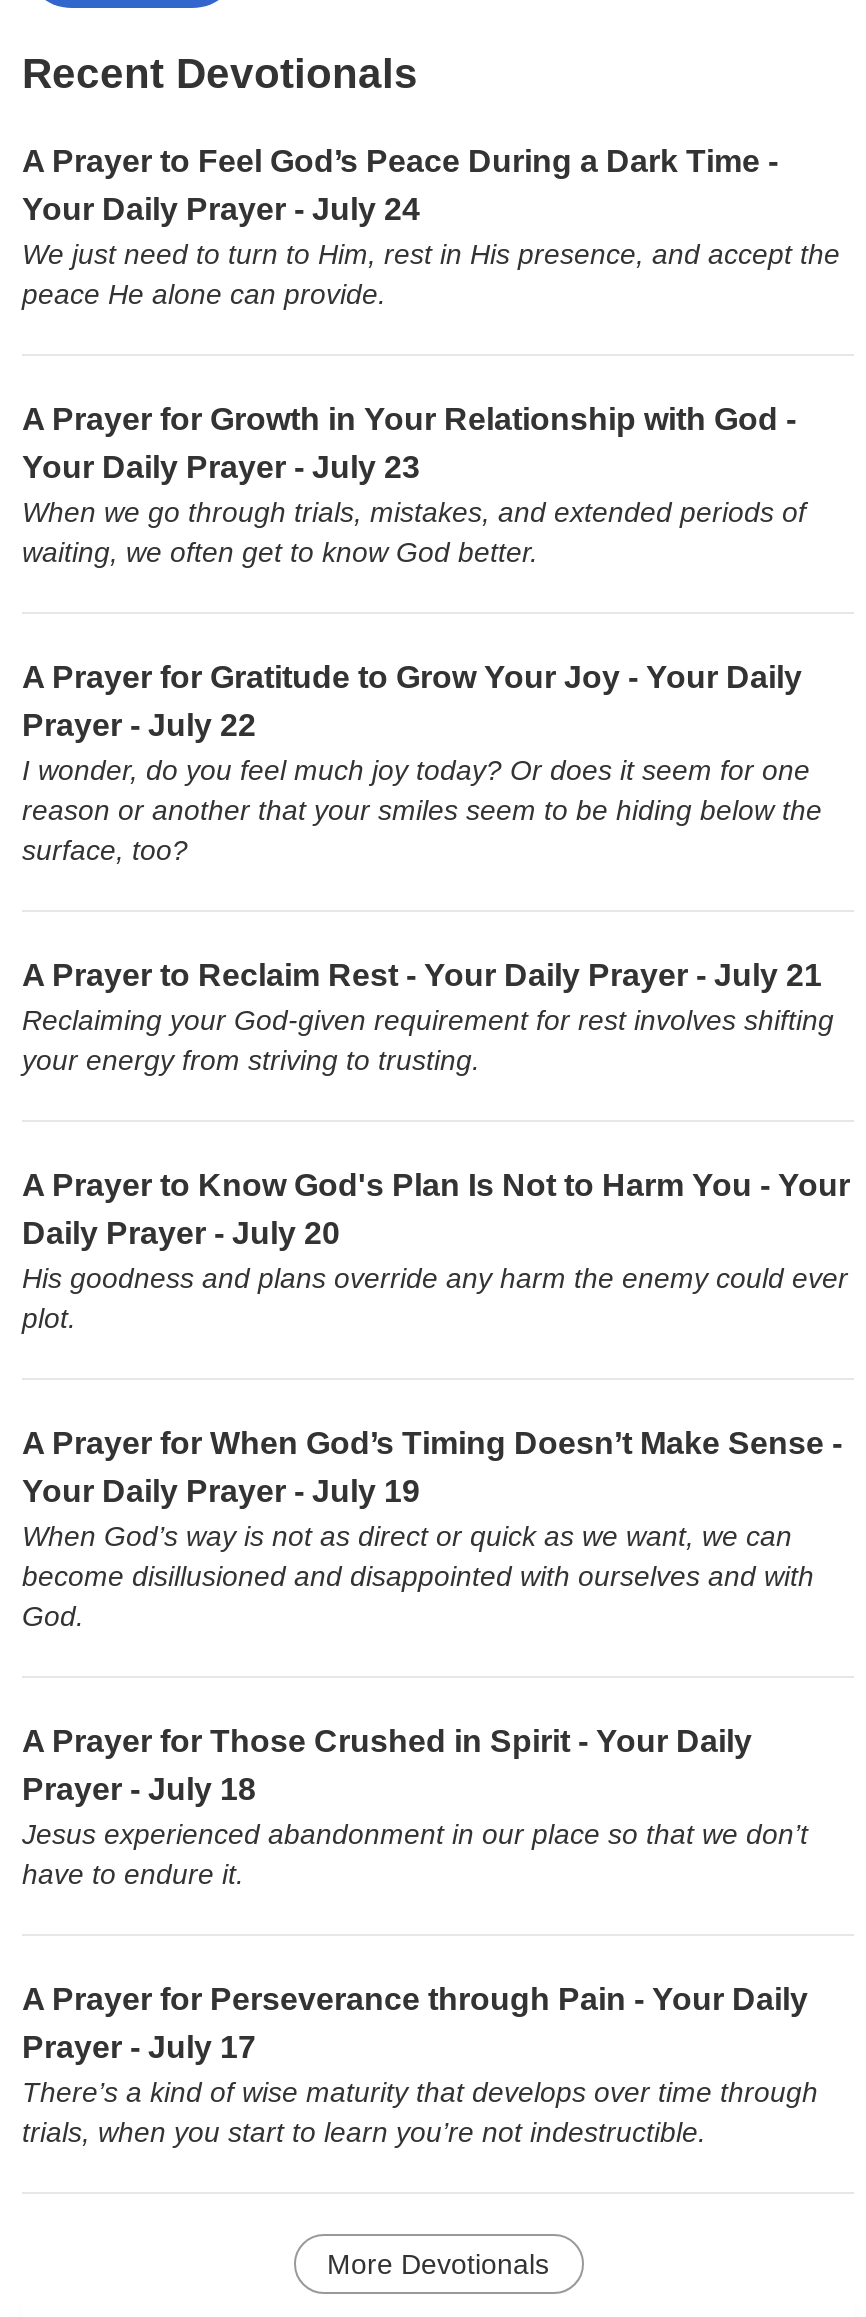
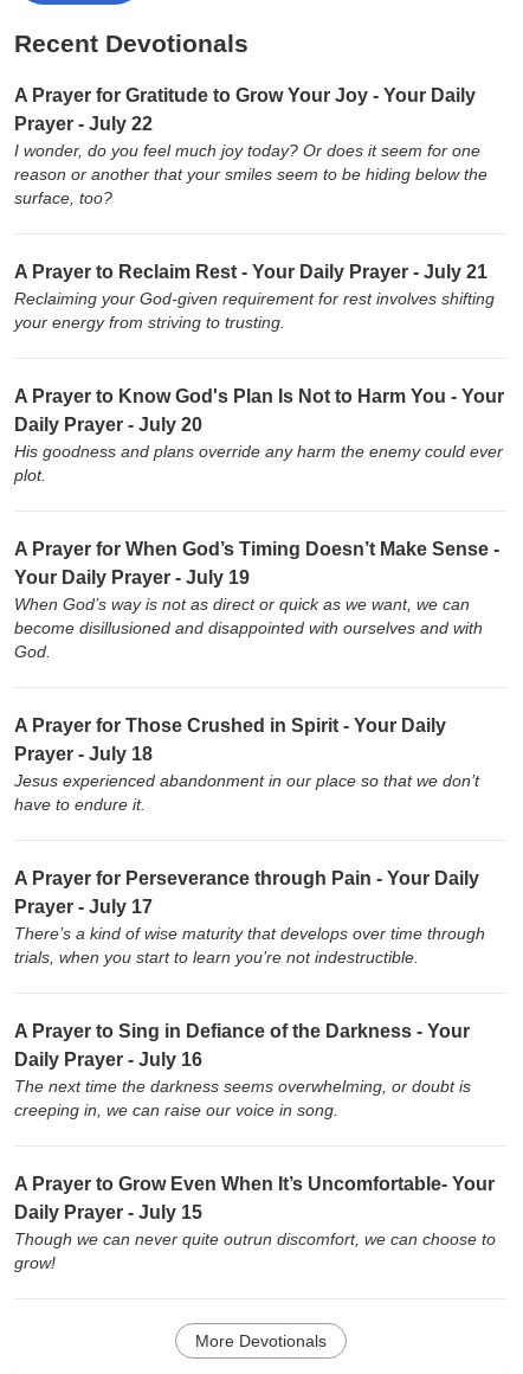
- A Prayer to Feel God’s Peace During a Dark Time -
- Your Daily Prayer - July 24
- We just need to turn to Him, rest in His presence, and accept the
- peace He alone can provide.

- A Prayer for Growth in Your Relationship with God -
- Your Daily Prayer - July 23
- When we go through trials, mistakes, and extended periods of
- waiting, we often get to know God better.

moved up: A Prayer for Gratitude to Grow Your Joy - Your Daily | Prayer - July 22 | I wonder, do you feel much joy today? Or does it seem for one | ... | There’s a kind of wise maturity that develops over time through | trials, when you start to learn you’re not indestructible.

+ A Prayer to Sing in Defiance of the Darkness - Your
+ Daily Prayer - July 16
+ The next time the darkness seems overwhelming, or doubt is
+ creeping in, we can raise our voice in song.

+ A Prayer to Grow Even When It’s Uncomfortable- Your
+ Daily Prayer - July 15
+ Though we can never quite outrun discomfort, we can choose to
+ grow!
